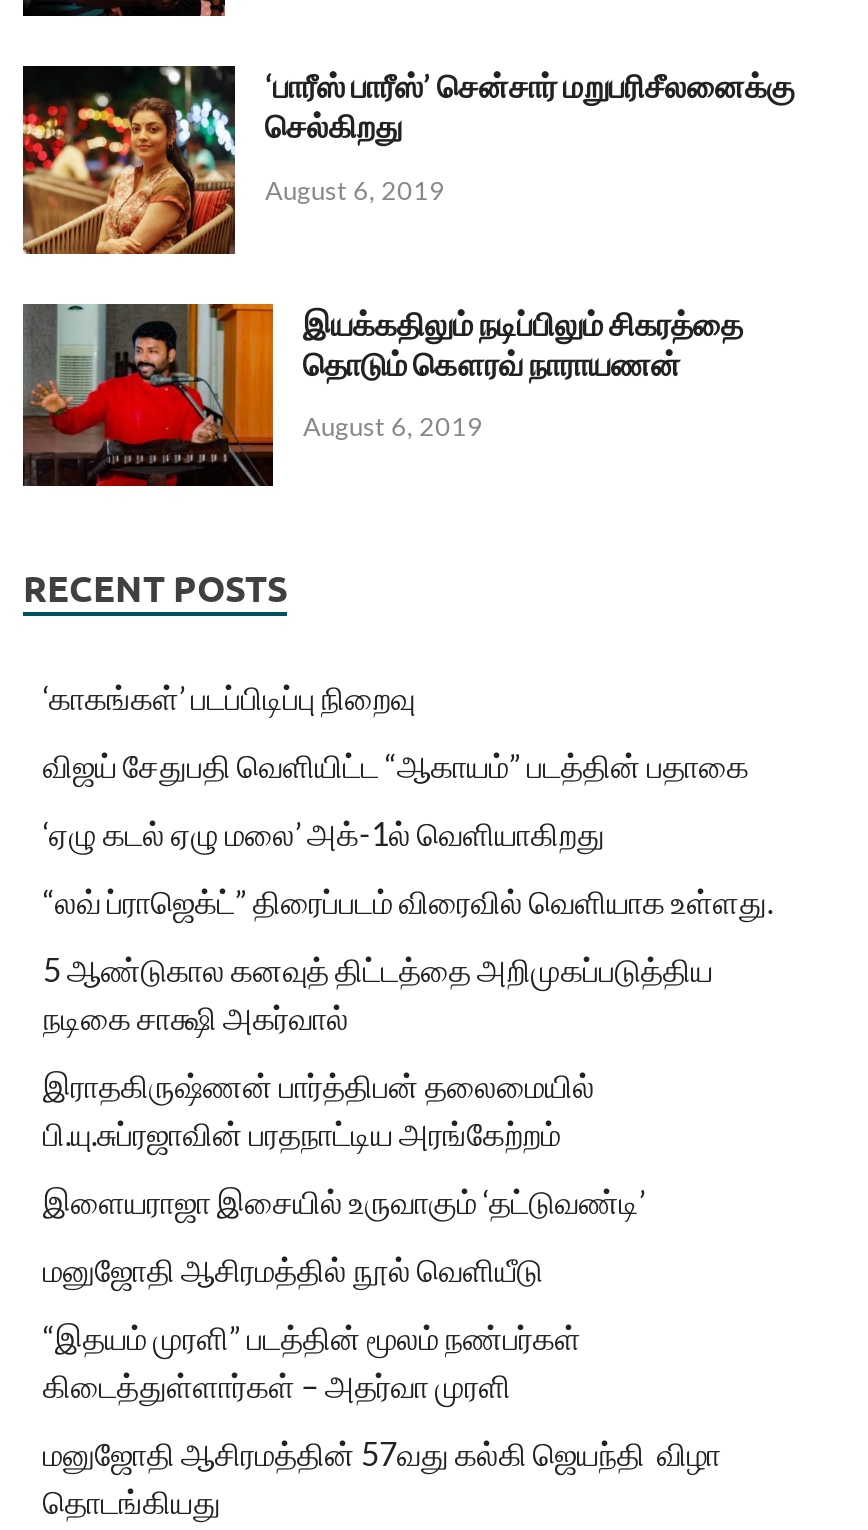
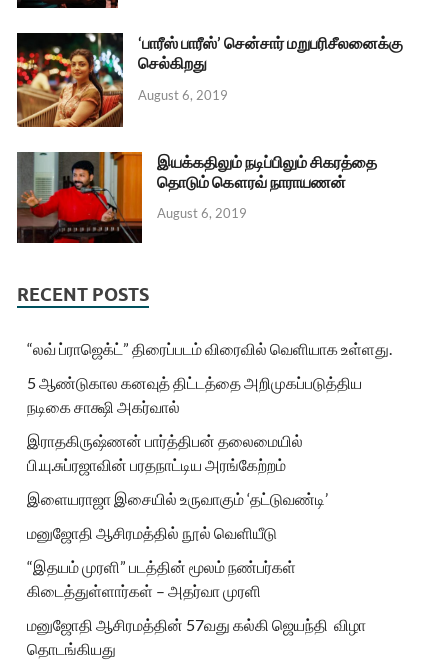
- ‘காகங்கள்’ படப்பிடிப்பு நிறைவு
- விஜய் சேதுபதி வெளியிட்ட “ஆகாயம்” படத்தின் பதாகை
- ‘ஏழு கடல் ஏழு மலை’ அக்-1ல் வெளியாகிறது
